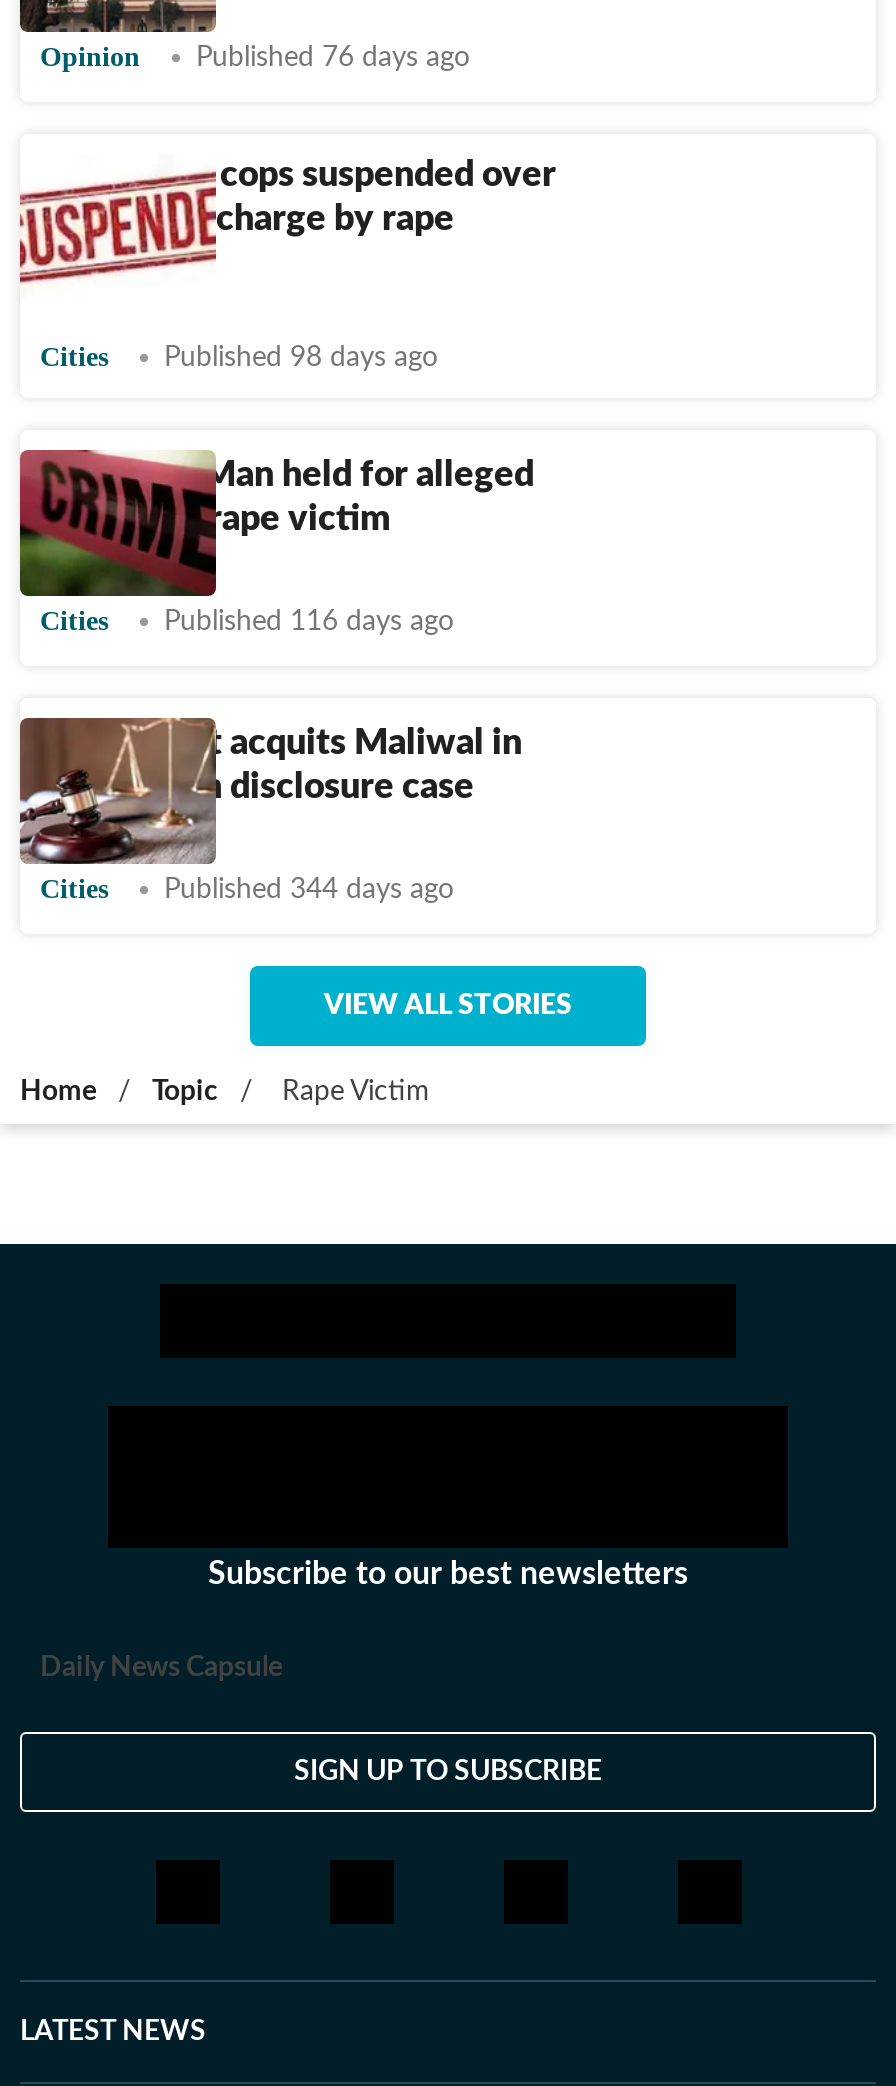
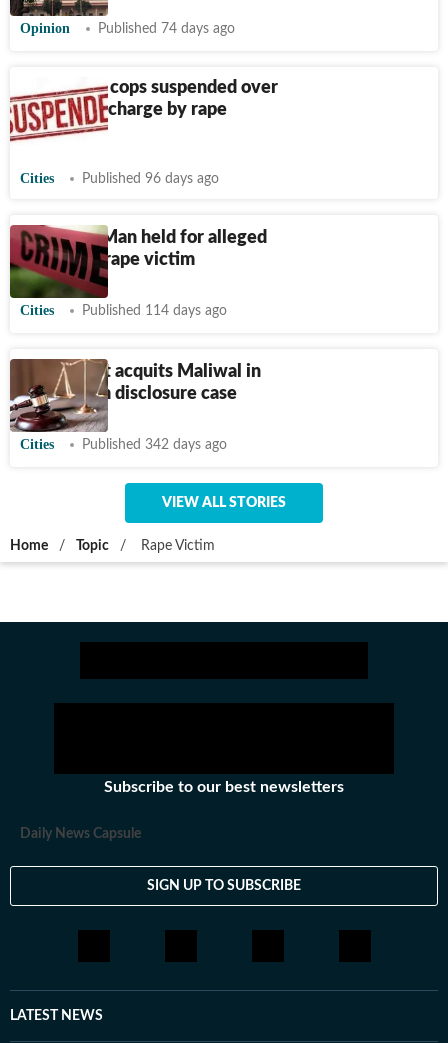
- Published 76 days ago
+ Published 74 days ago

- Published 98 days ago
+ Published 96 days ago

- Published 116 days ago
+ Published 114 days ago

- Published 344 days ago
+ Published 342 days ago
